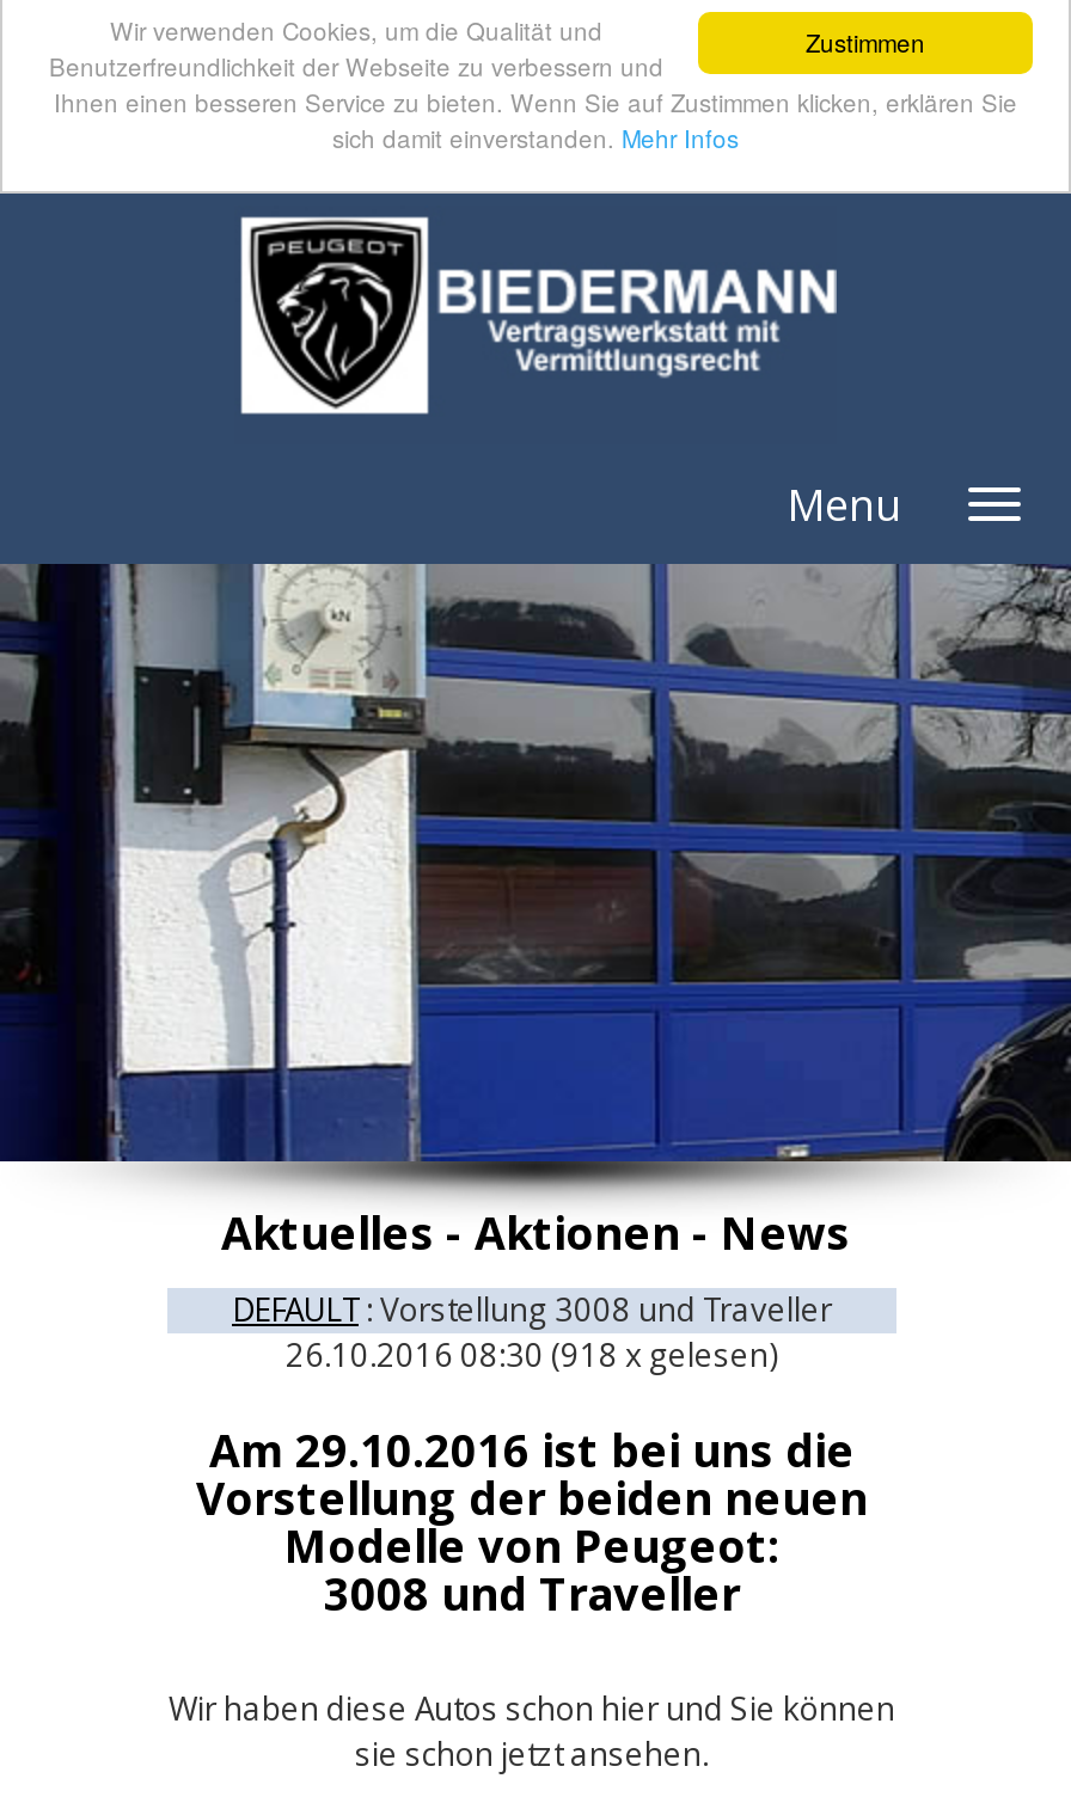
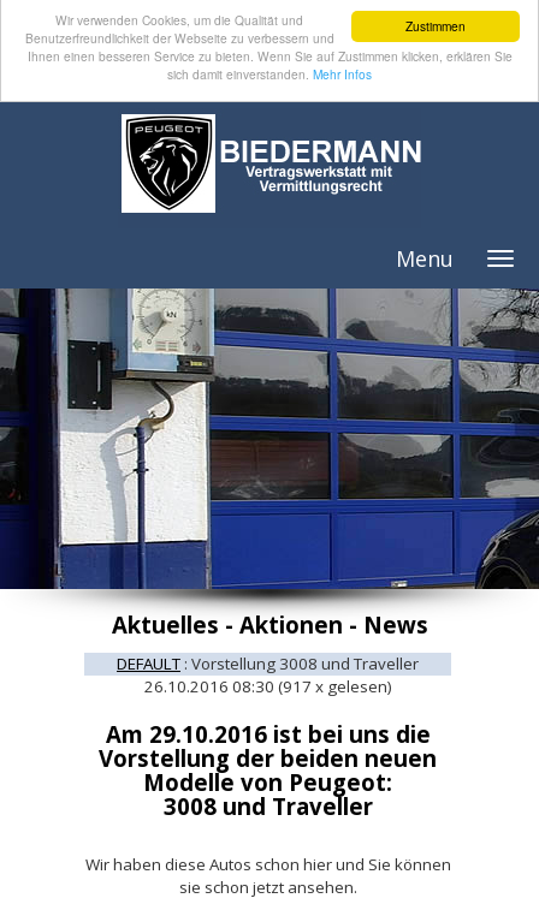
- 26.10.2016 08:30 (918 x gelesen)
+ 26.10.2016 08:30 (917 x gelesen)
